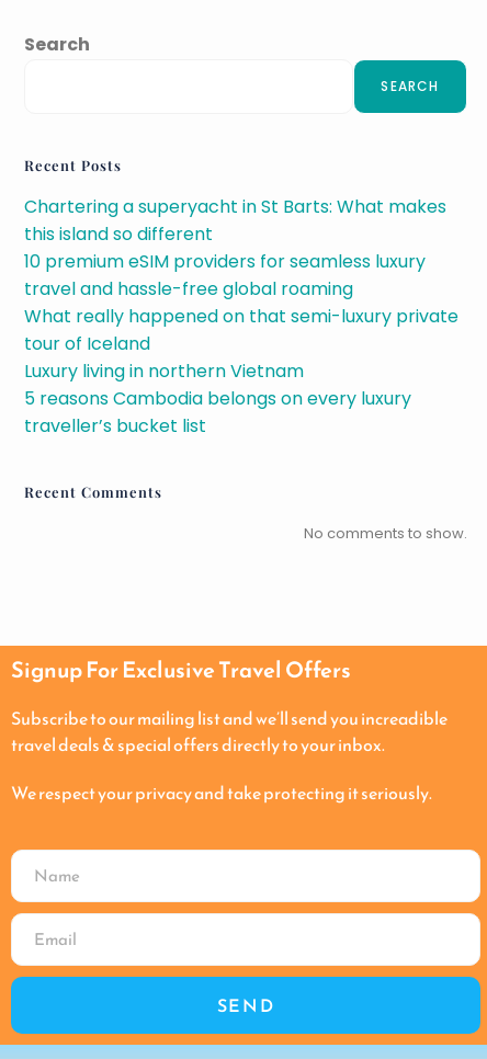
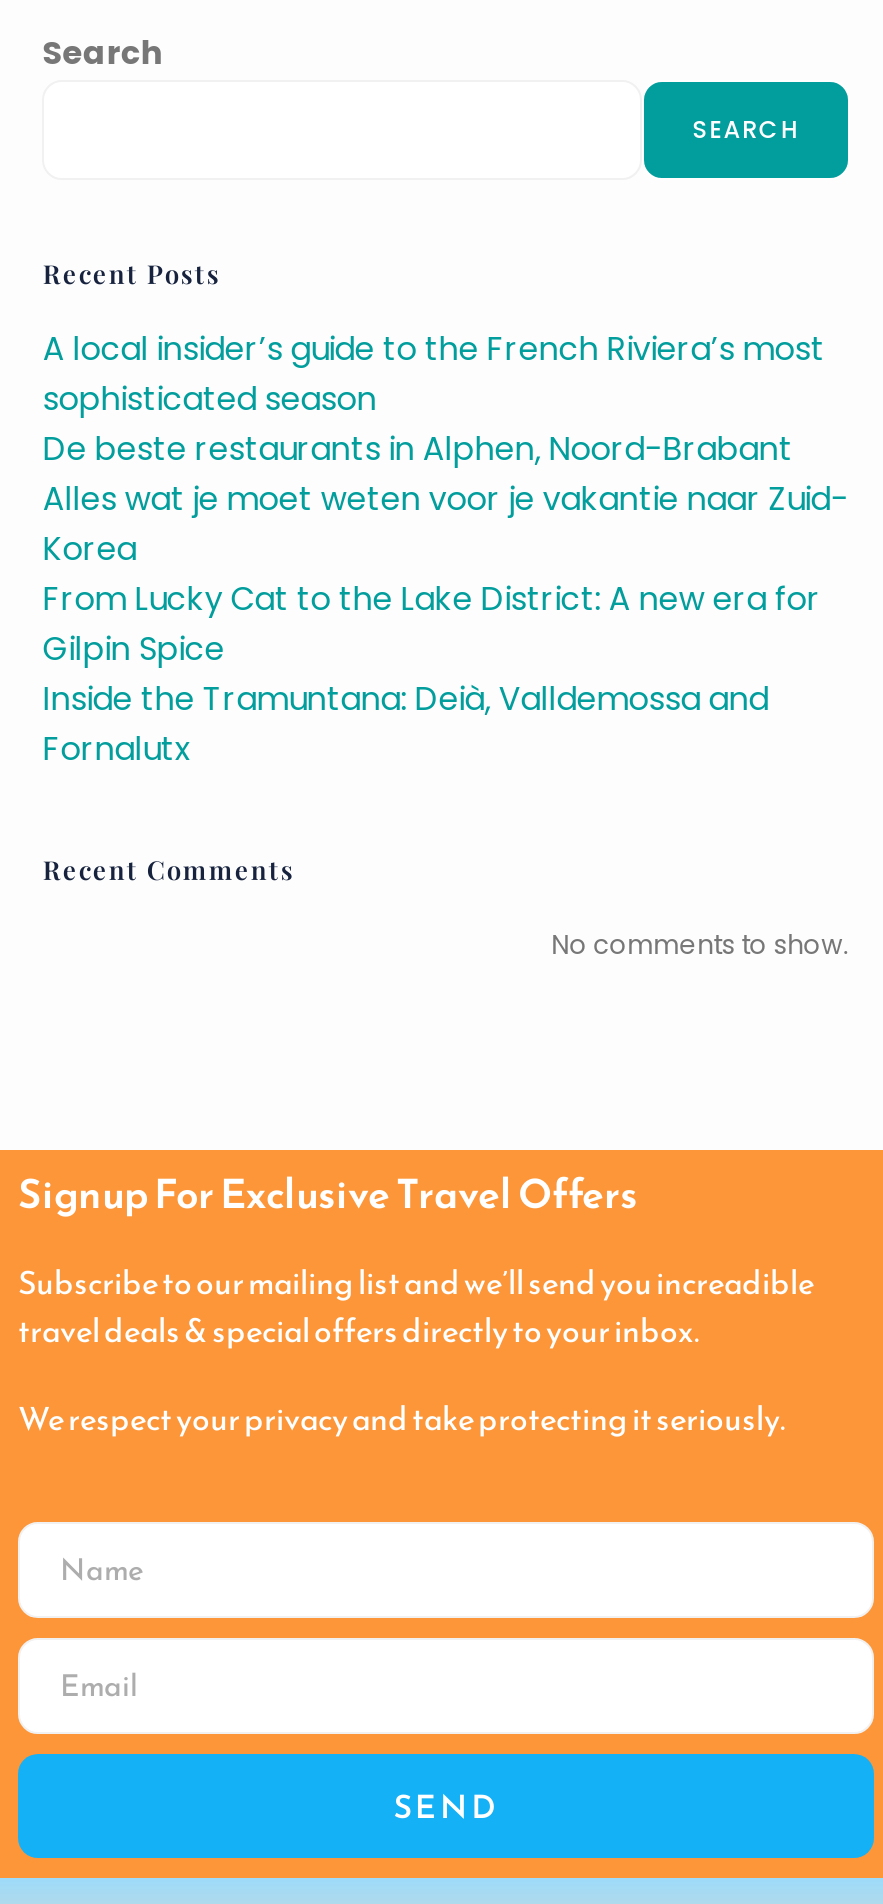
- Chartering a superyacht in St Barts: What makes
- this island so different
- 10 premium eSIM providers for seamless luxury
- travel and hassle-free global roaming
- What really happened on that semi-luxury private
- tour of Iceland
- Luxury living in northern Vietnam
- 5 reasons Cambodia belongs on every luxury
- traveller’s bucket list
+ A local insider’s guide to the French Riviera’s most
+ sophisticated season
+ De beste restaurants in Alphen, Noord-Brabant
+ Alles wat je moet weten voor je vakantie naar Zuid-
+ Korea
+ From Lucky Cat to the Lake District: A new era for
+ Gilpin Spice
+ Inside the Tramuntana: Deià, Valldemossa and
+ Fornalutx
